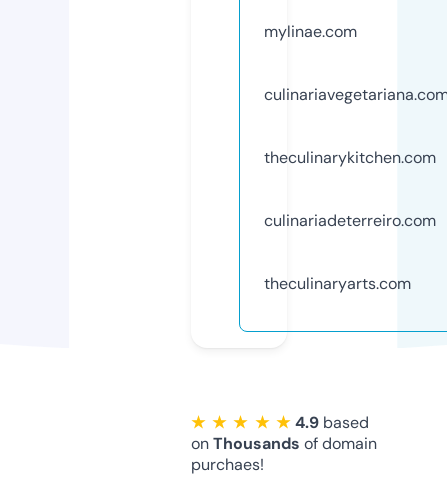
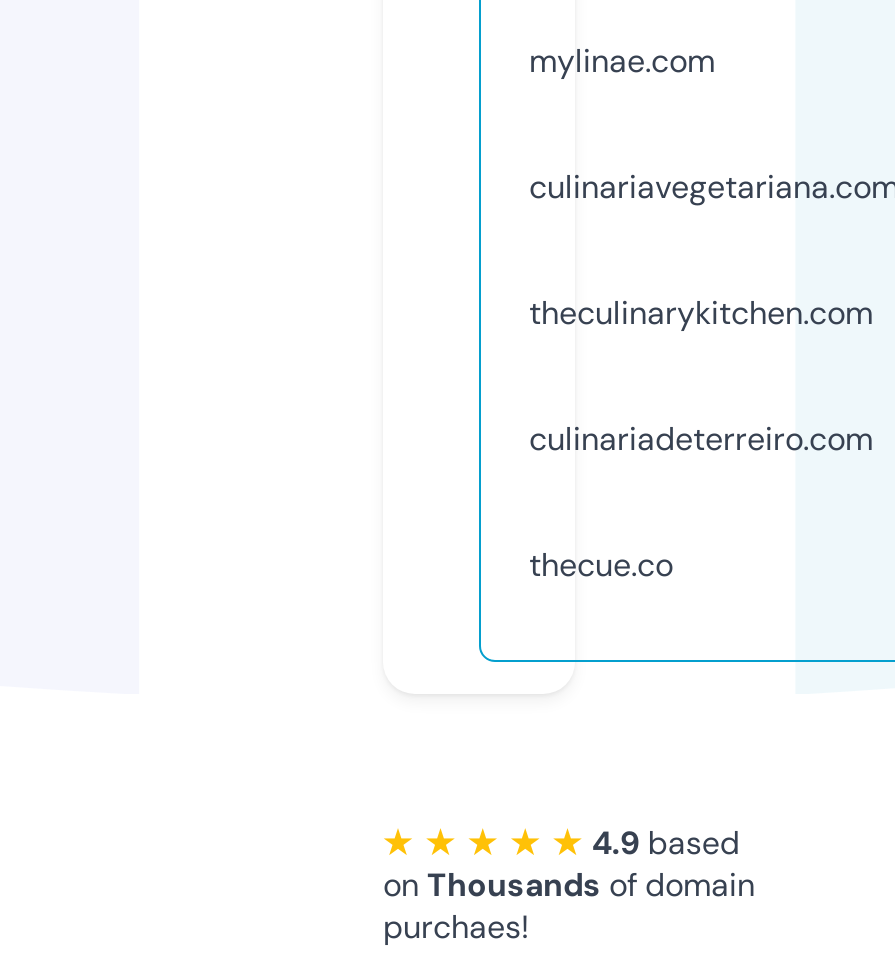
- theculinaryarts.com
+ thecue.co
